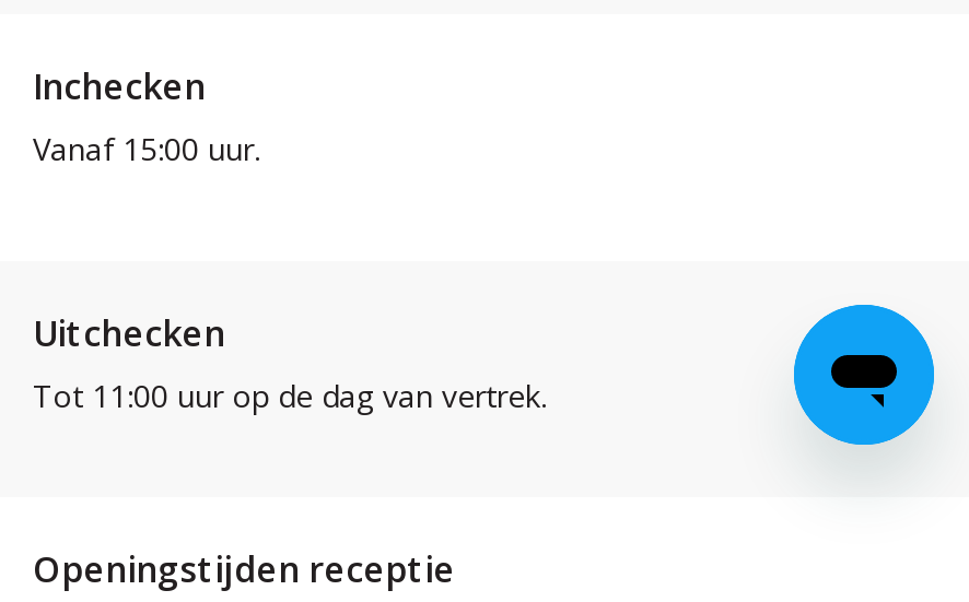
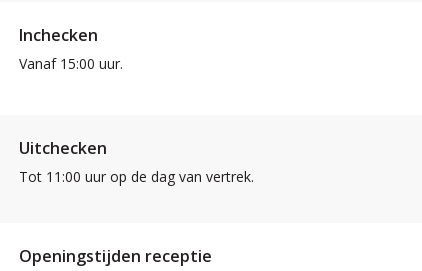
- [image]
